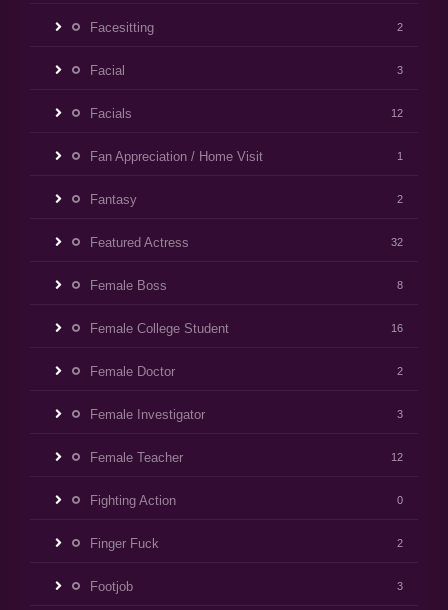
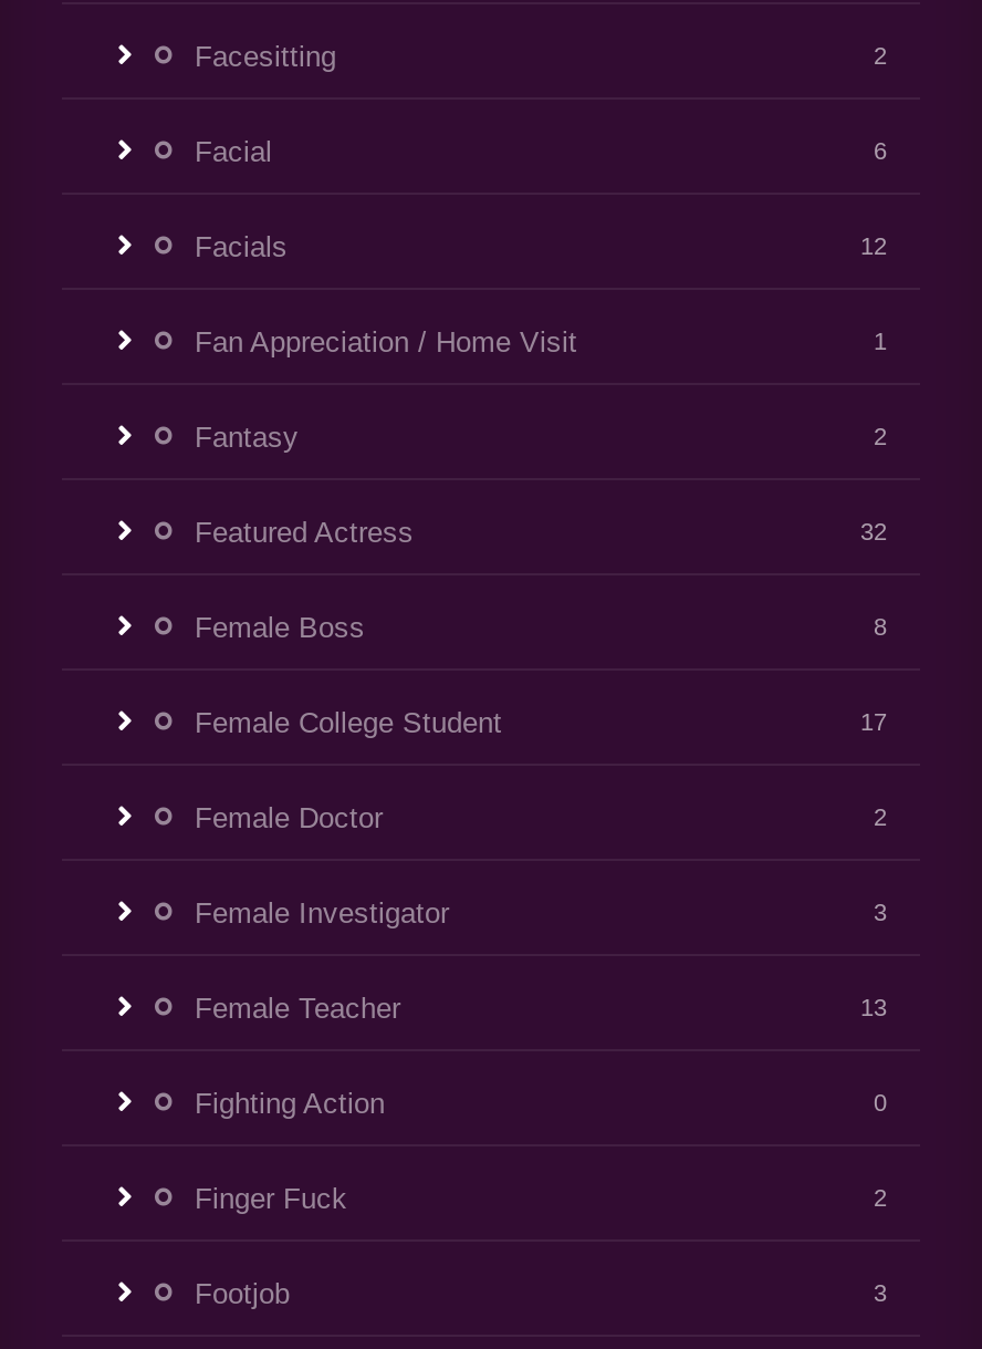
- 3
+ 6

- 16
+ 17

- 12
+ 13
